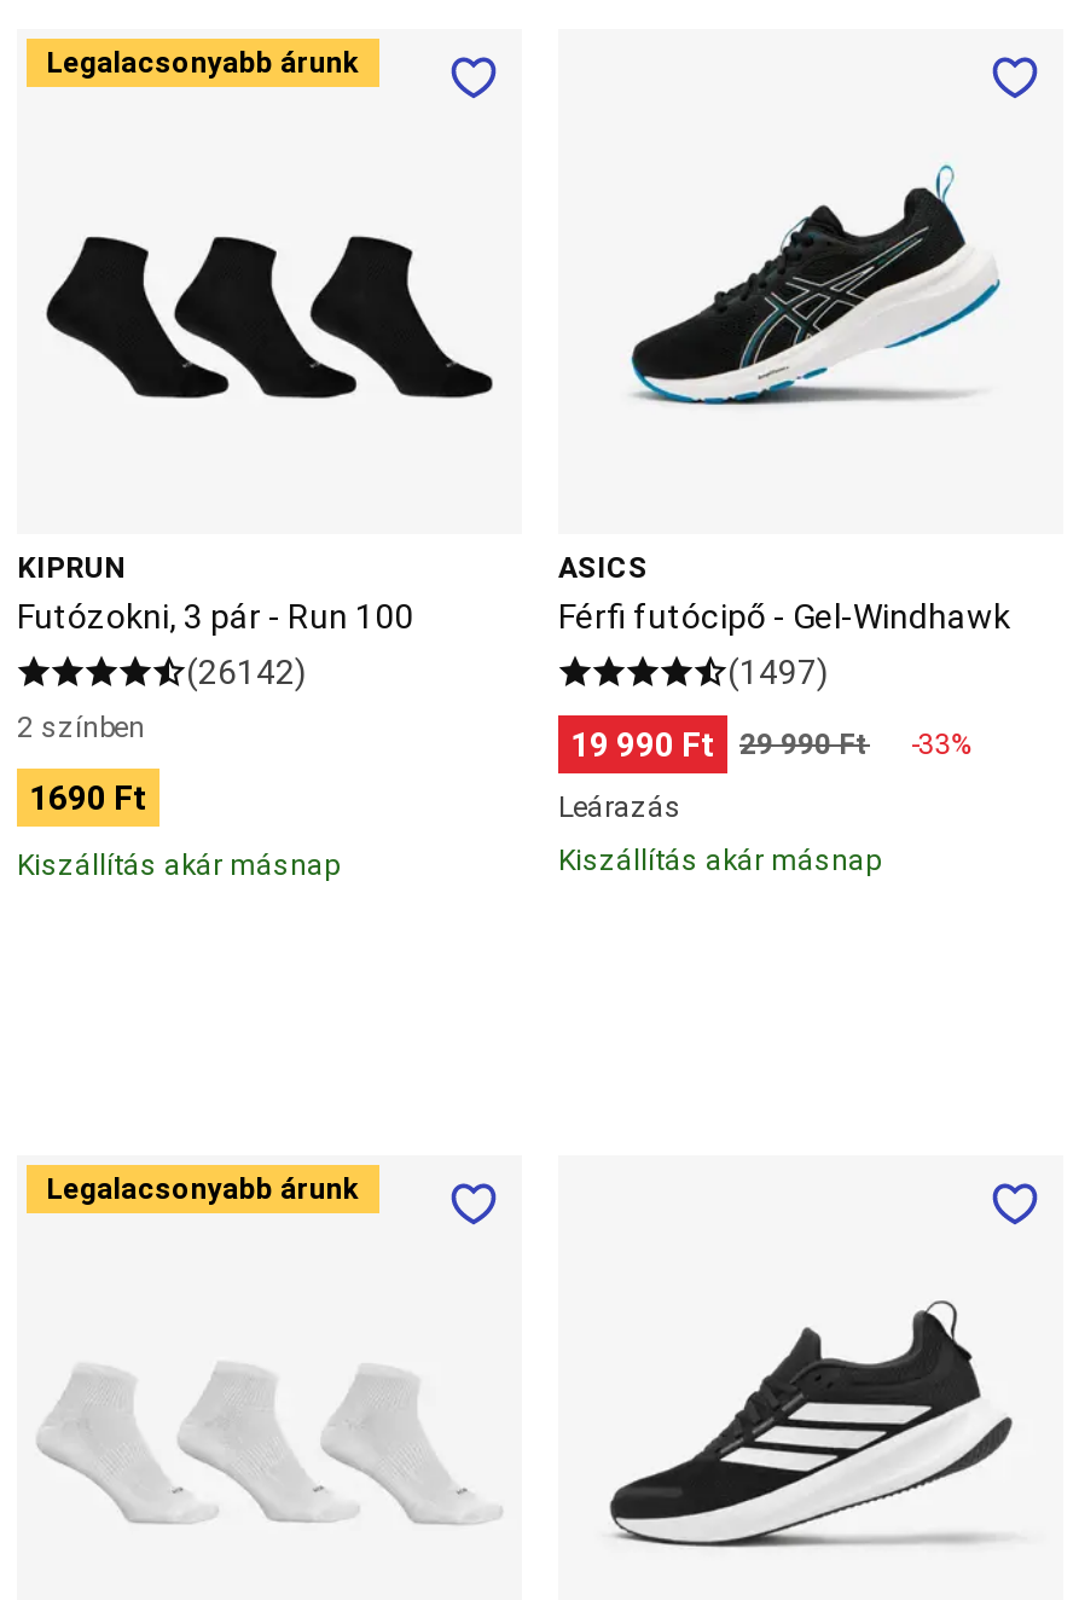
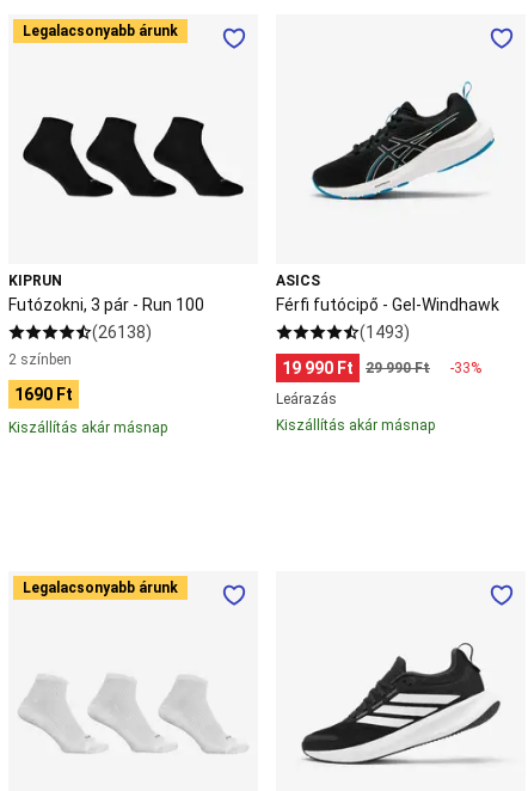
- (26142)
+ (26138)

- (1497)
+ (1493)
